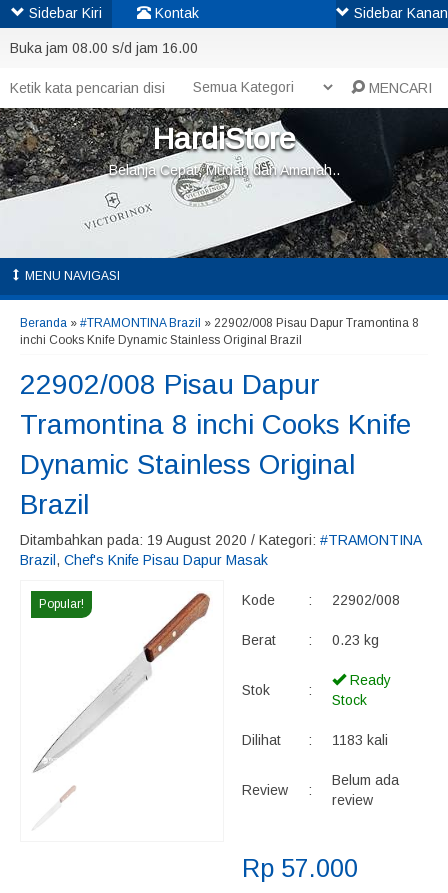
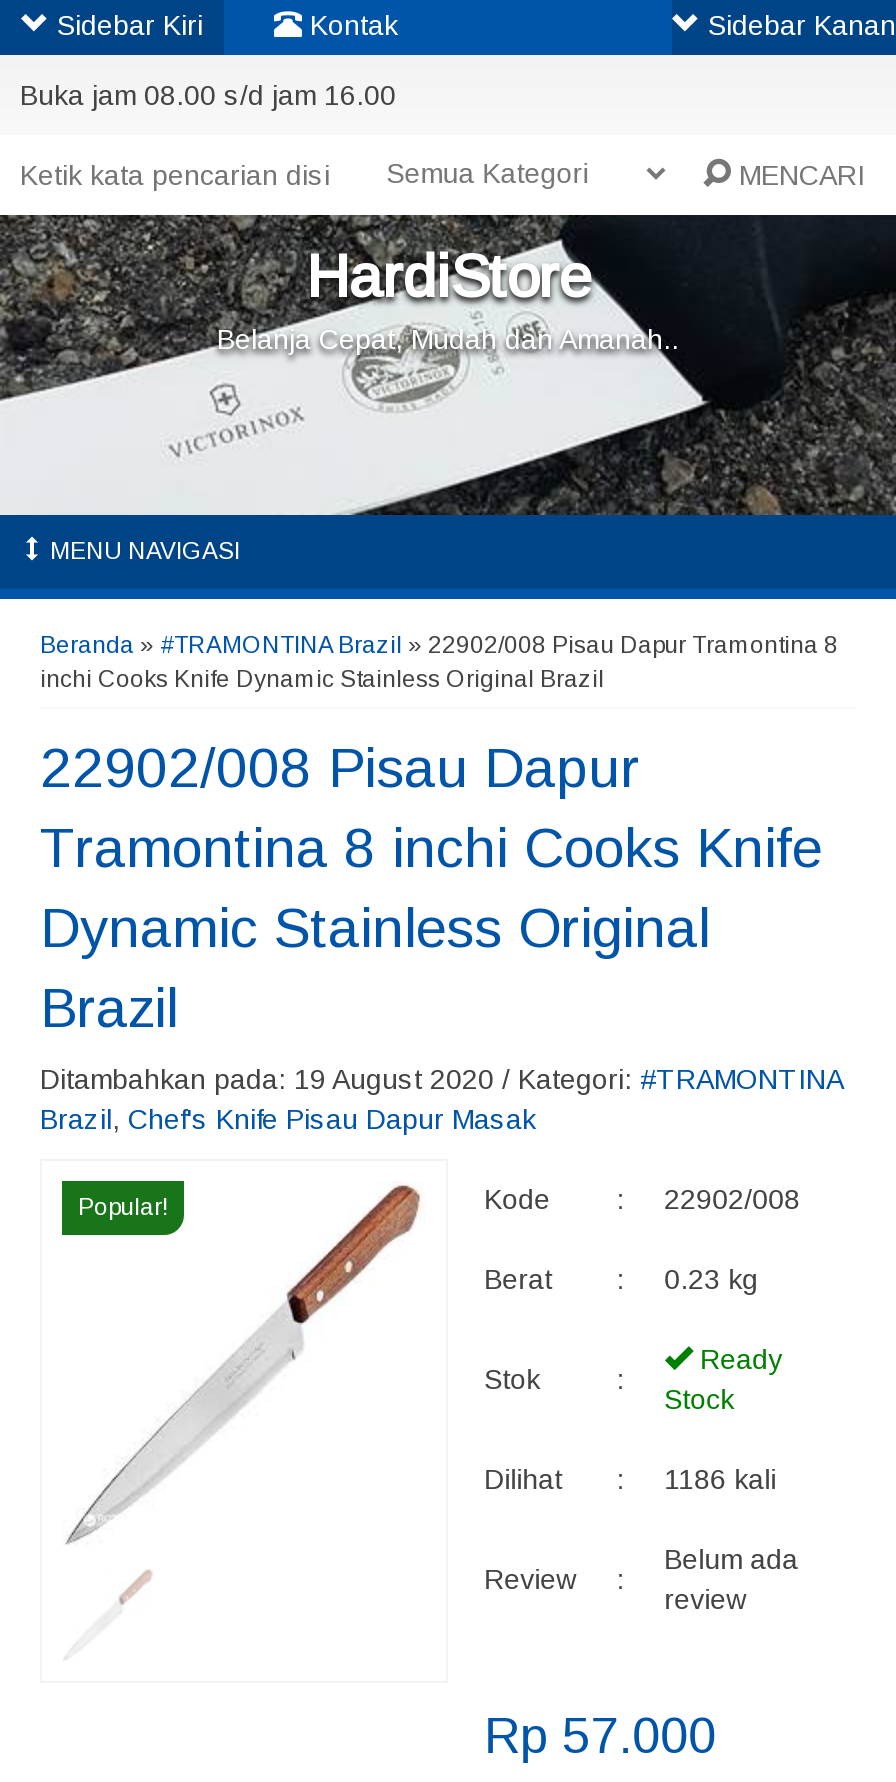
- 1183 kali
+ 1186 kali
